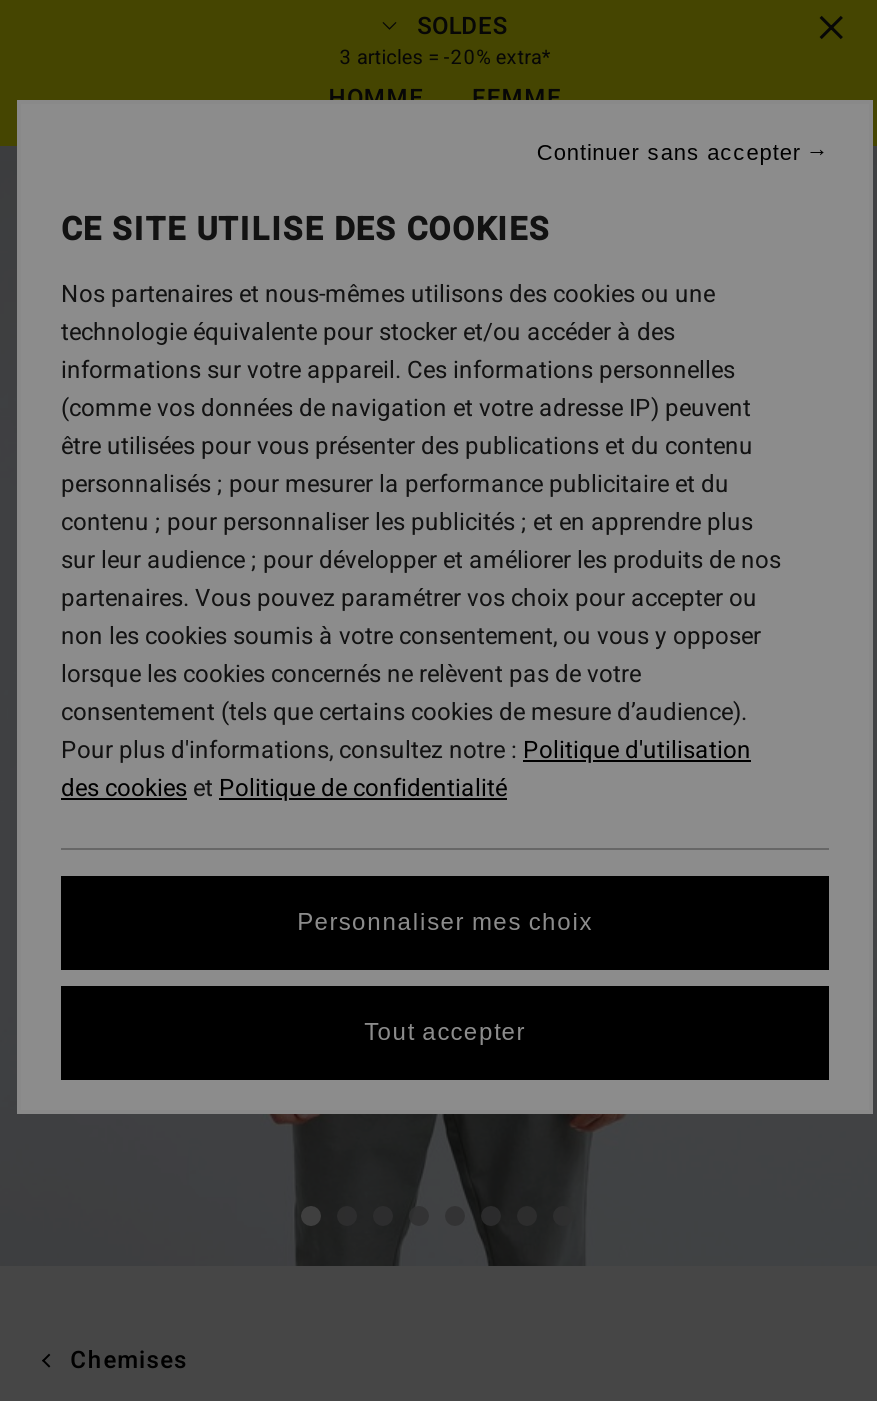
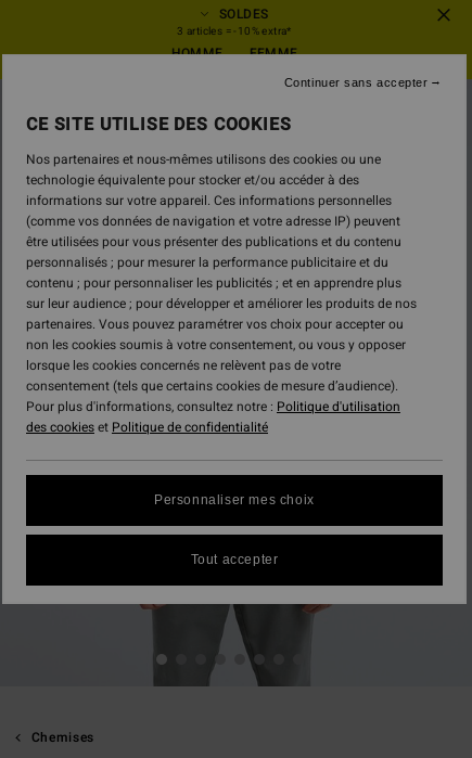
- 3 articles = -20% extra*
+ 3 articles = -10% extra*
